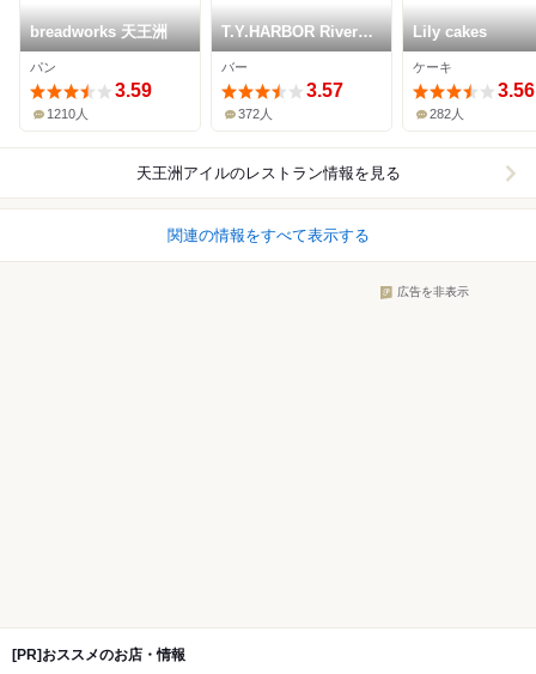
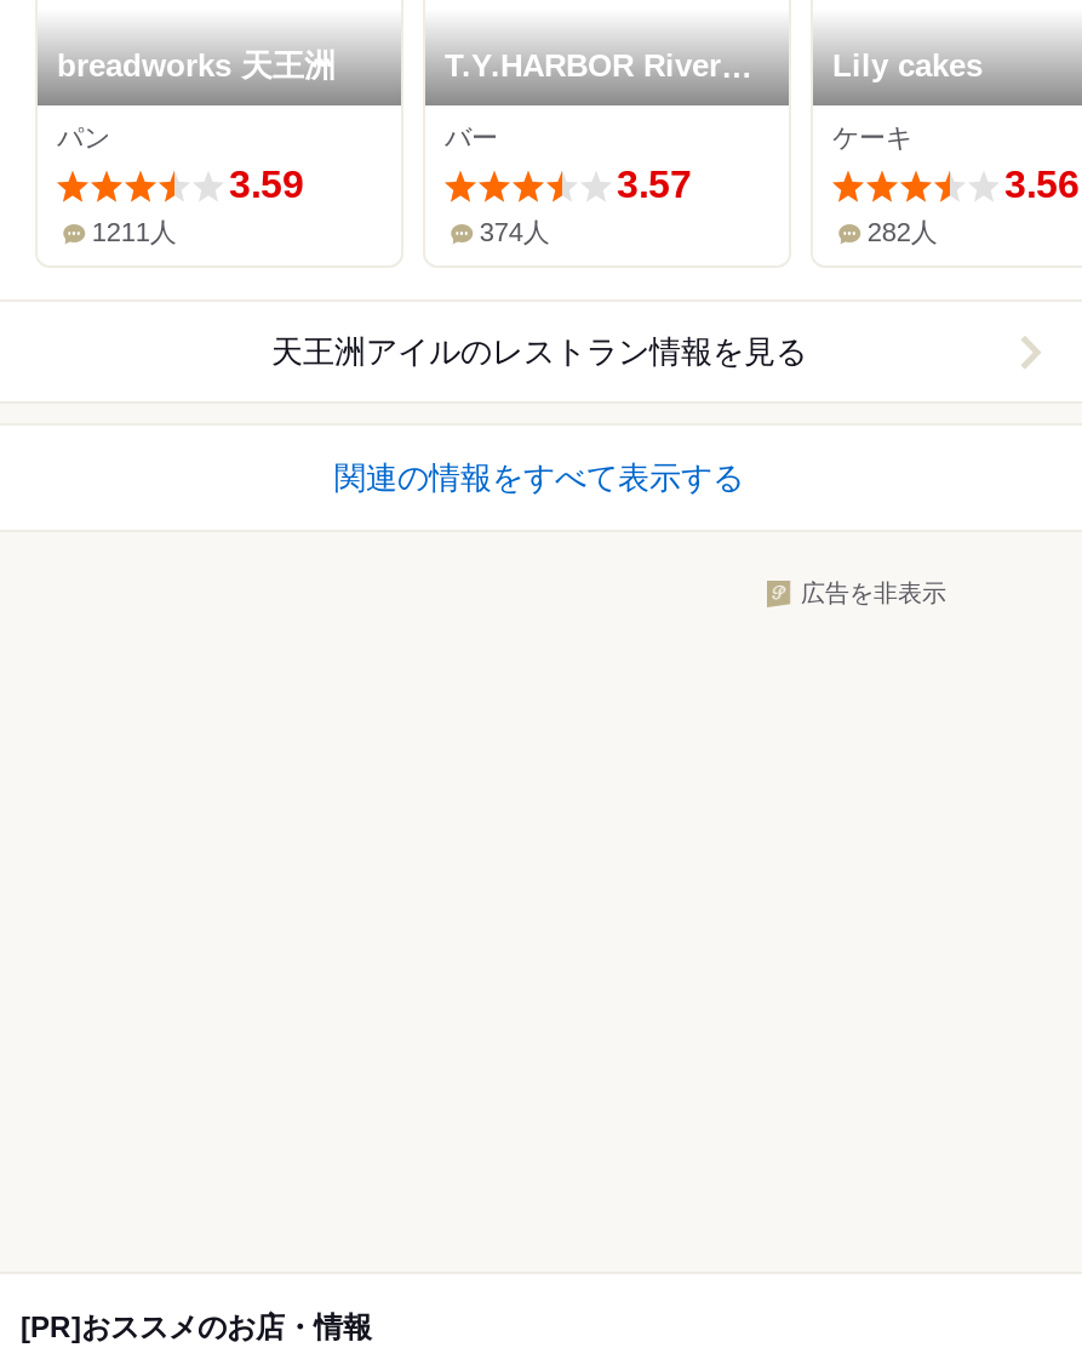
- 1210人
+ 1211人

- 372人
+ 374人
